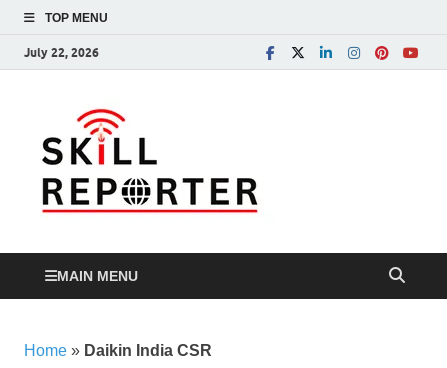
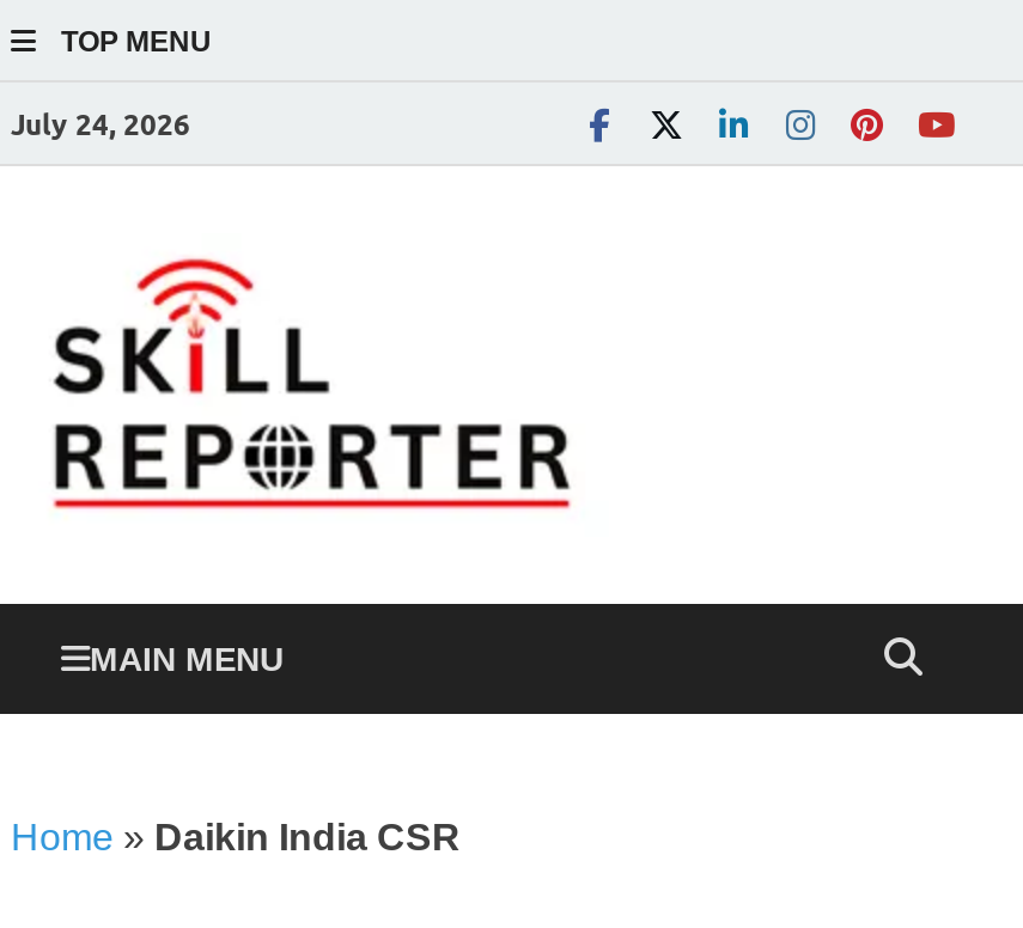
- July 22, 2026
+ July 24, 2026
